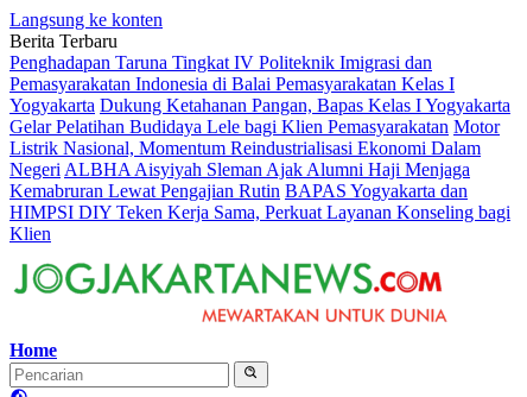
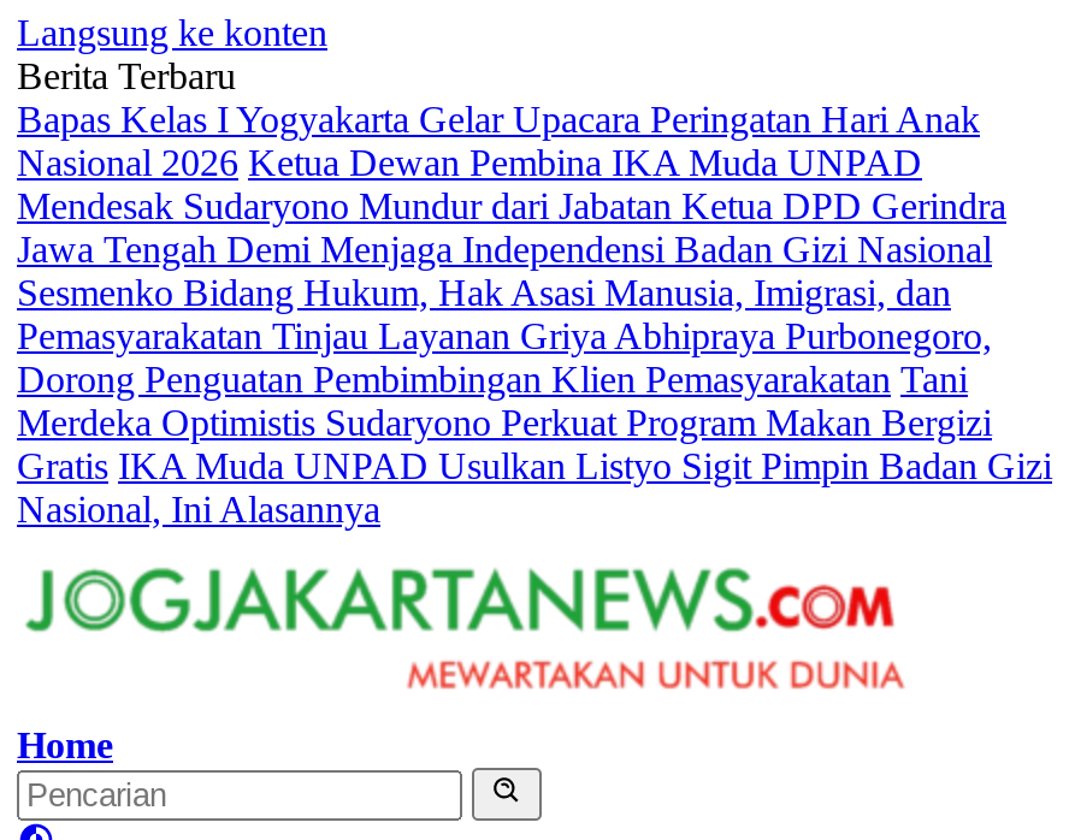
- Penghadapan Taruna Tingkat IV Politeknik Imigrasi dan
- Pemasyarakatan Indonesia di Balai Pemasyarakatan Kelas I
- Yogyakarta Dukung Ketahanan Pangan, Bapas Kelas I Yogyakarta
- Gelar Pelatihan Budidaya Lele bagi Klien Pemasyarakatan Motor
- Listrik Nasional, Momentum Reindustrialisasi Ekonomi Dalam
- Negeri ALBHA Aisyiyah Sleman Ajak Alumni Haji Menjaga
- Kemabruran Lewat Pengajian Rutin BAPAS Yogyakarta dan
- HIMPSI DIY Teken Kerja Sama, Perkuat Layanan Konseling bagi
- Klien
+ Bapas Kelas I Yogyakarta Gelar Upacara Peringatan Hari Anak
+ Nasional 2026 Ketua Dewan Pembina IKA Muda UNPAD
+ Mendesak Sudaryono Mundur dari Jabatan Ketua DPD Gerindra
+ Jawa Tengah Demi Menjaga Independensi Badan Gizi Nasional
+ Sesmenko Bidang Hukum, Hak Asasi Manusia, Imigrasi, dan
+ Pemasyarakatan Tinjau Layanan Griya Abhipraya Purbonegoro,
+ Dorong Penguatan Pembimbingan Klien Pemasyarakatan Tani
+ Merdeka Optimistis Sudaryono Perkuat Program Makan Bergizi
+ Gratis IKA Muda UNPAD Usulkan Listyo Sigit Pimpin Badan Gizi
+ Nasional, Ini Alasannya
